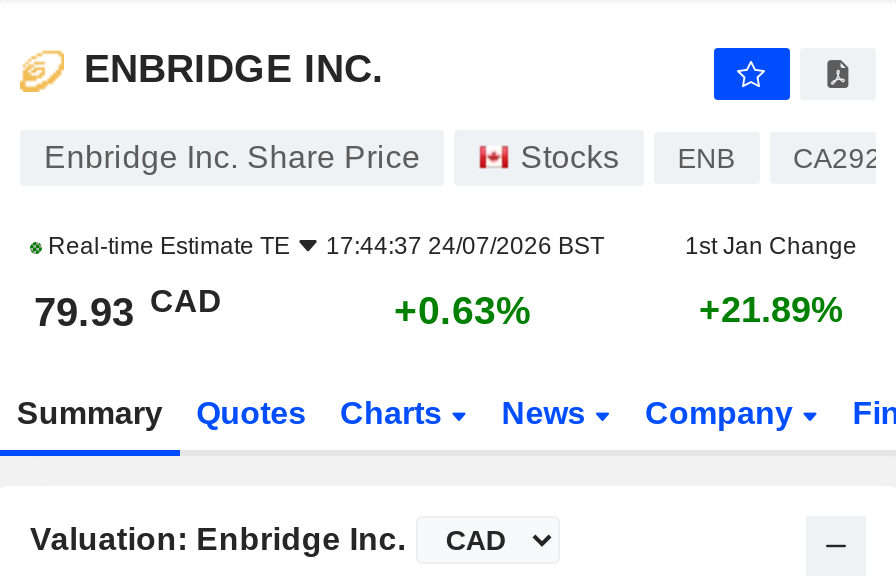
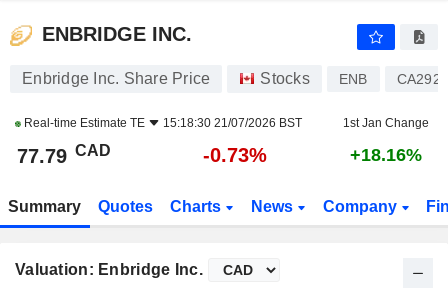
- Real-time Estimate TE 17:44:37 24/07/2026 BST
+ Real-time Estimate TE 15:18:30 21/07/2026 BST

- 79.93 CAD
+ 77.79 CAD

- +0.63%
+ -0.73%

- +21.89%
+ +18.16%
